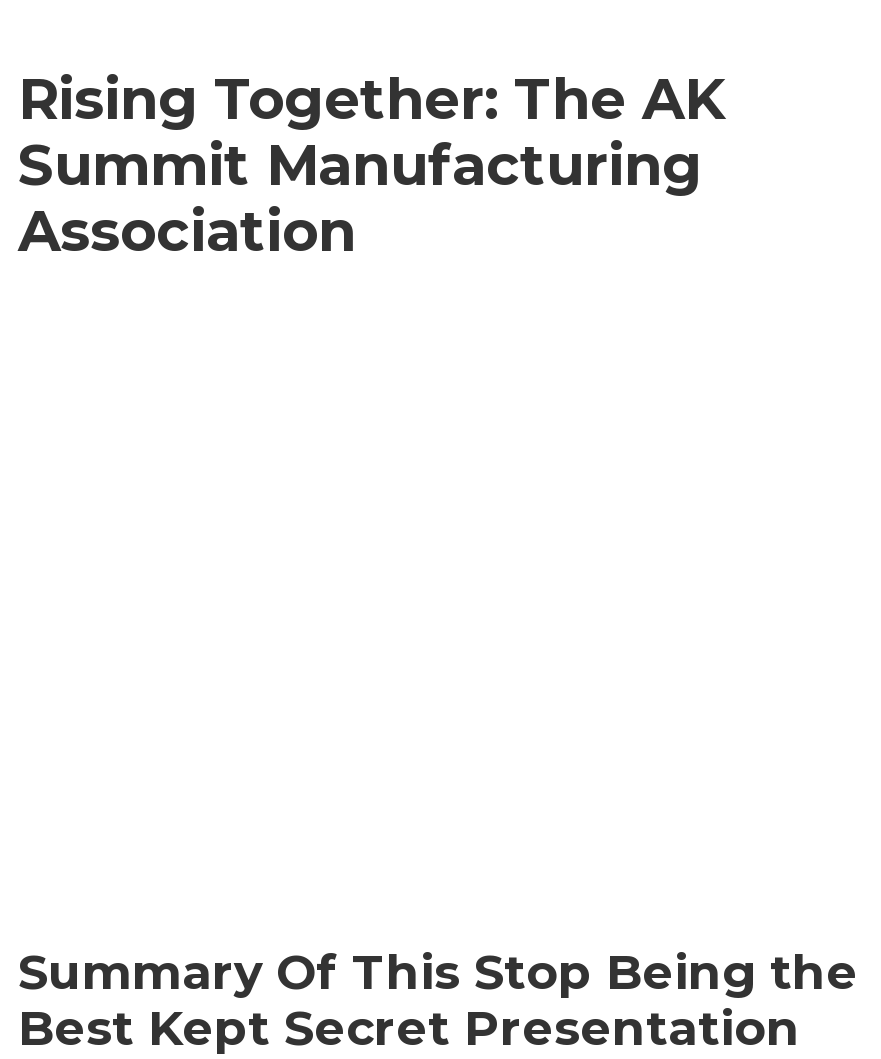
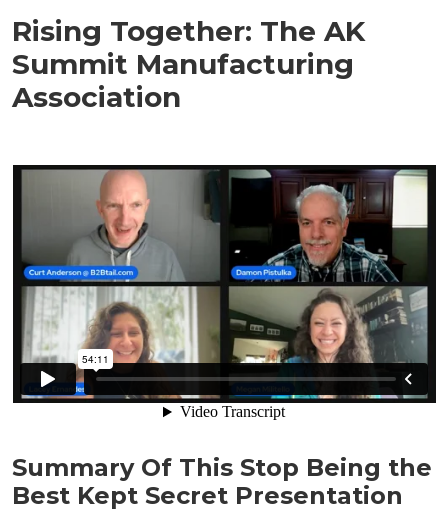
+ [image]
